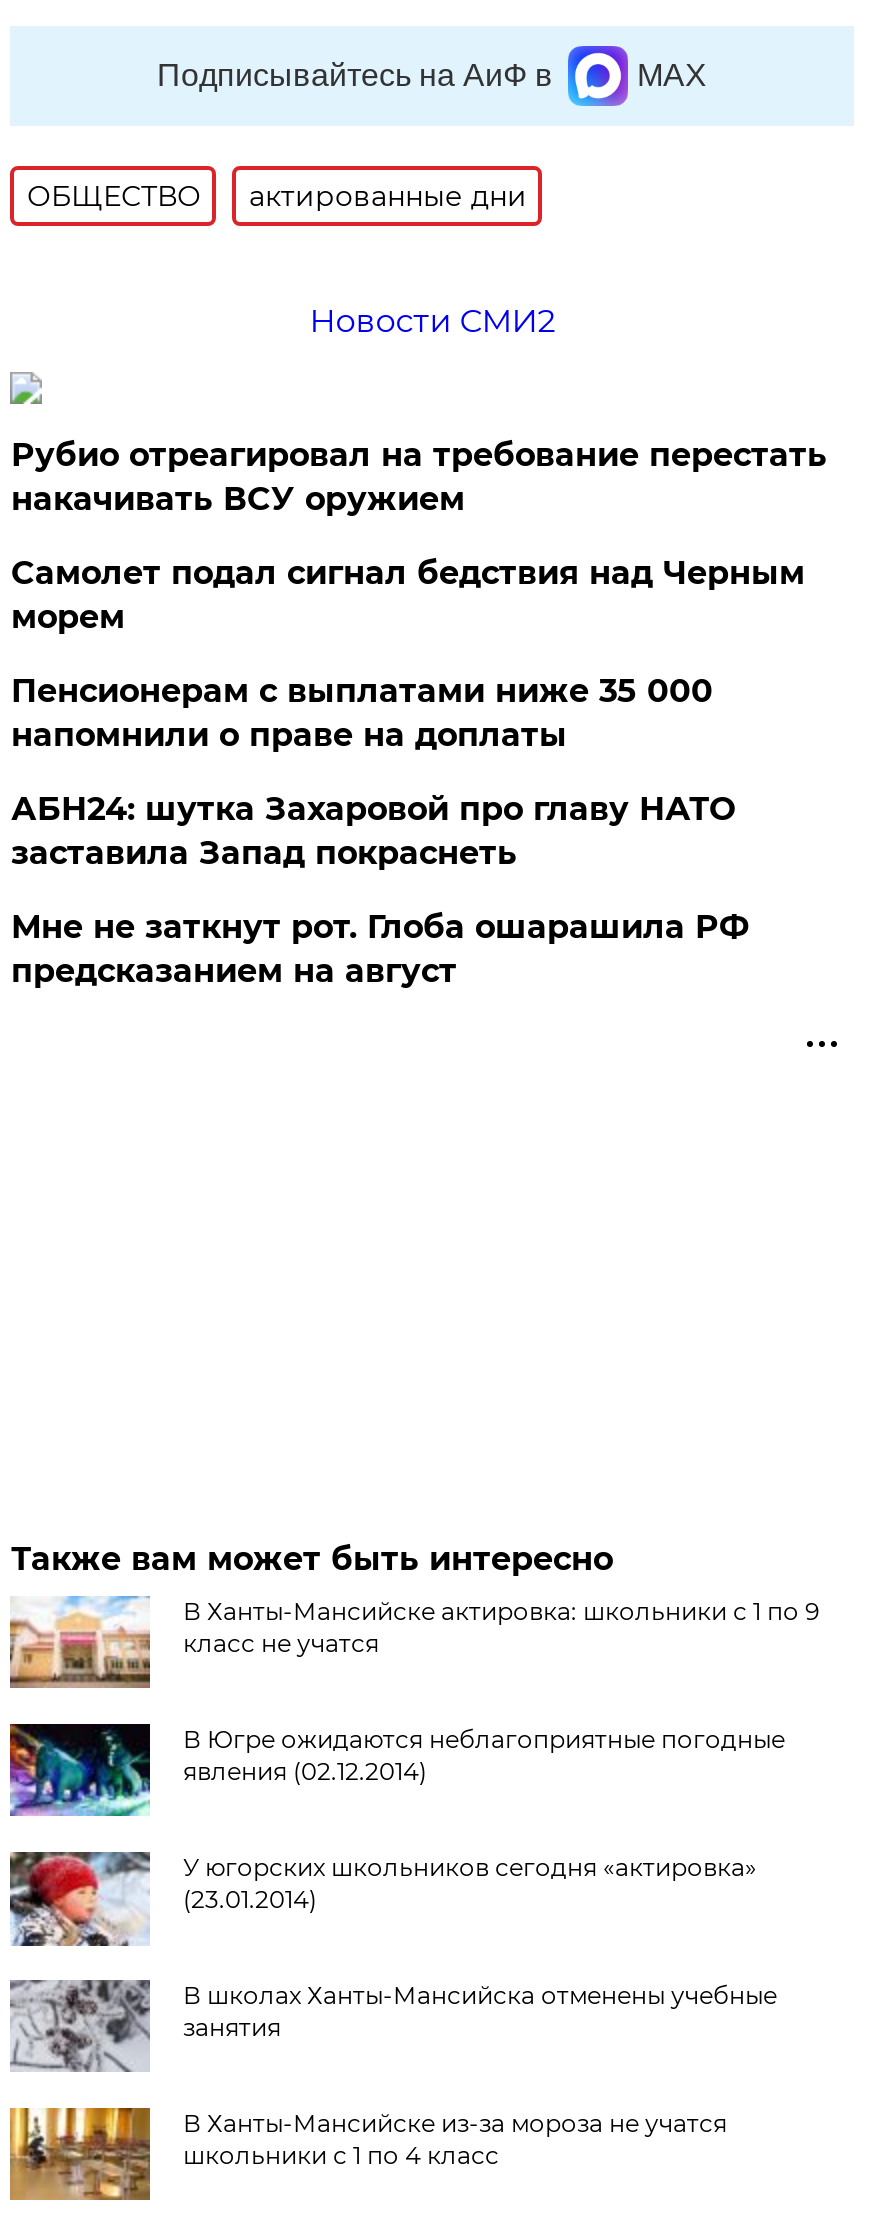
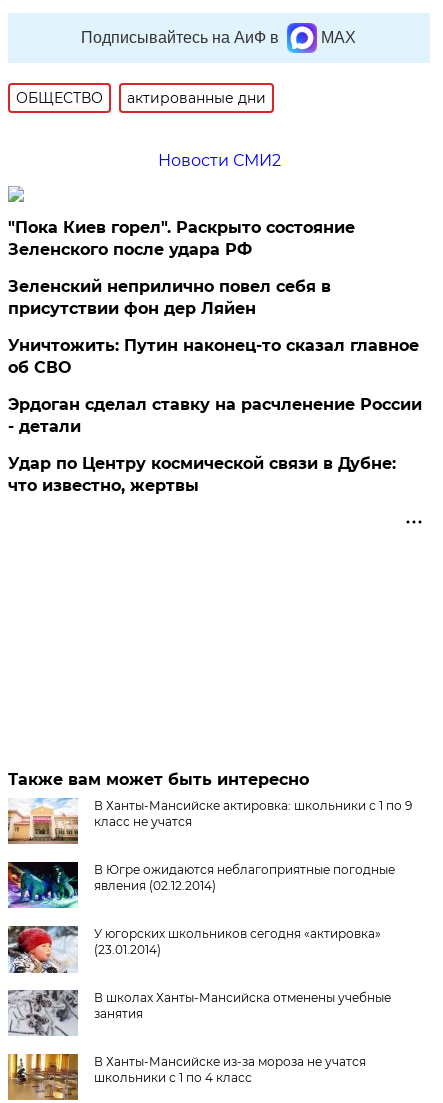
- Рубио отреагировал на требование перестать
- накачивать ВСУ оружием
+ "Пока Киев горел". Раскрыто состояние
+ Зеленского после удара РФ

- Самолет подал сигнал бедствия над Черным
- морем
+ Зеленский неприлично повел cебя в
+ присутствии фон дер Ляйен

- Пенсионерам с выплатами ниже 35 000
- напомнили о праве на доплаты
+ Уничтожить: Путин наконец-то сказал главное
+ об СВО

- АБН24: шутка Захаровой про главу НАТО
- заставила Запад покраснеть
+ Эрдоган сделал ставку на расчленение России
+ - детали

- Мне не заткнут рот. Глоба ошарашила РФ
- предсказанием на август
+ Удар по Центру космической связи в Дубне:
+ что известно, жертвы
